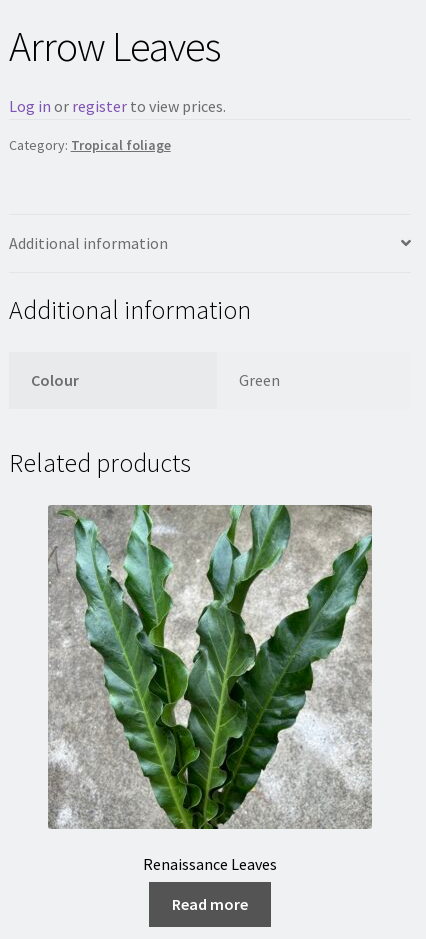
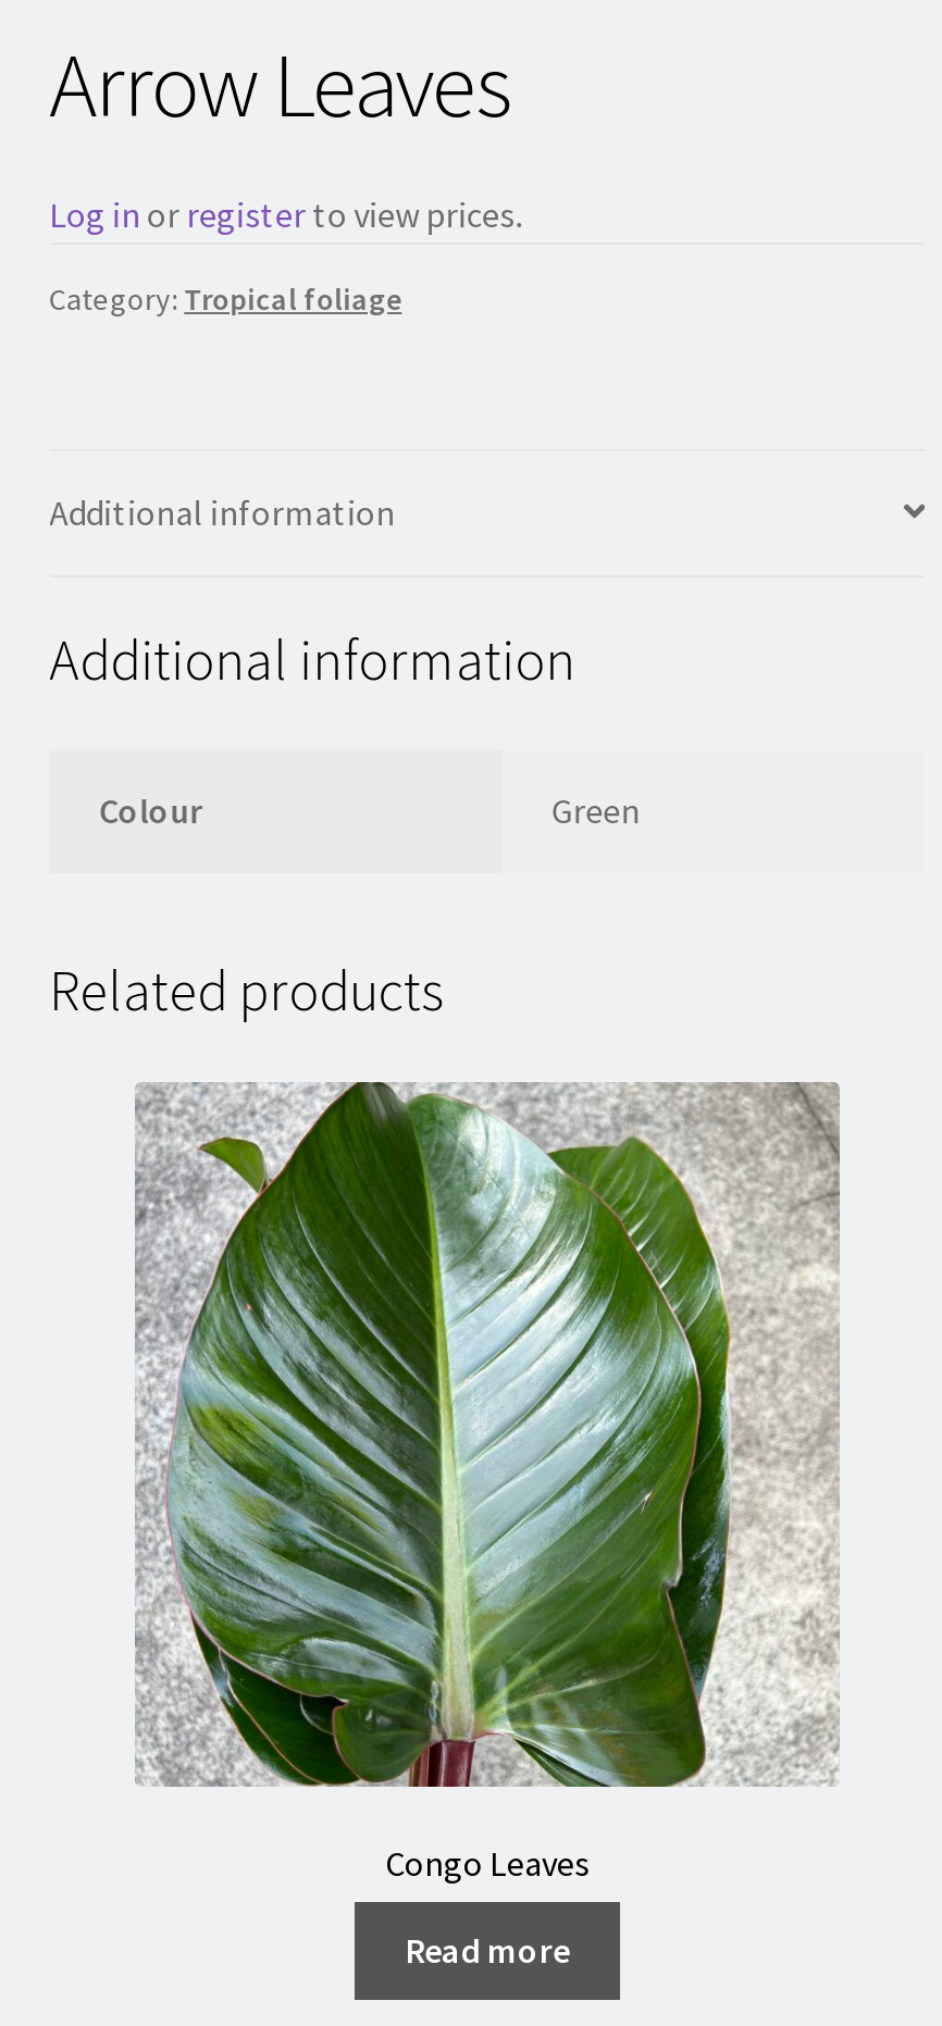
- [image]
- Renaissance Leaves
+ [image]
+ Congo Leaves
